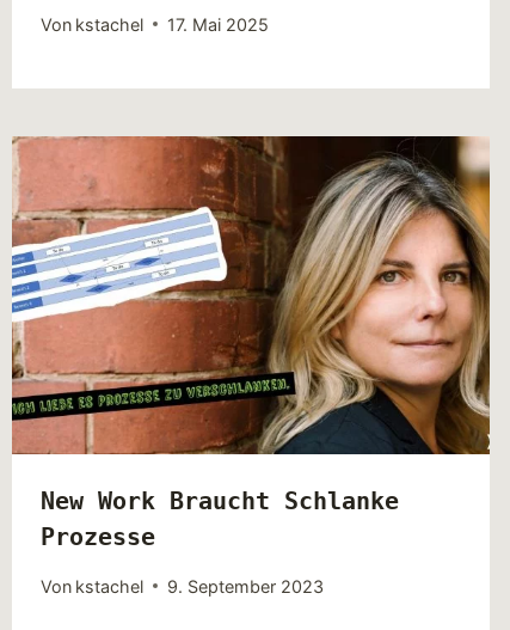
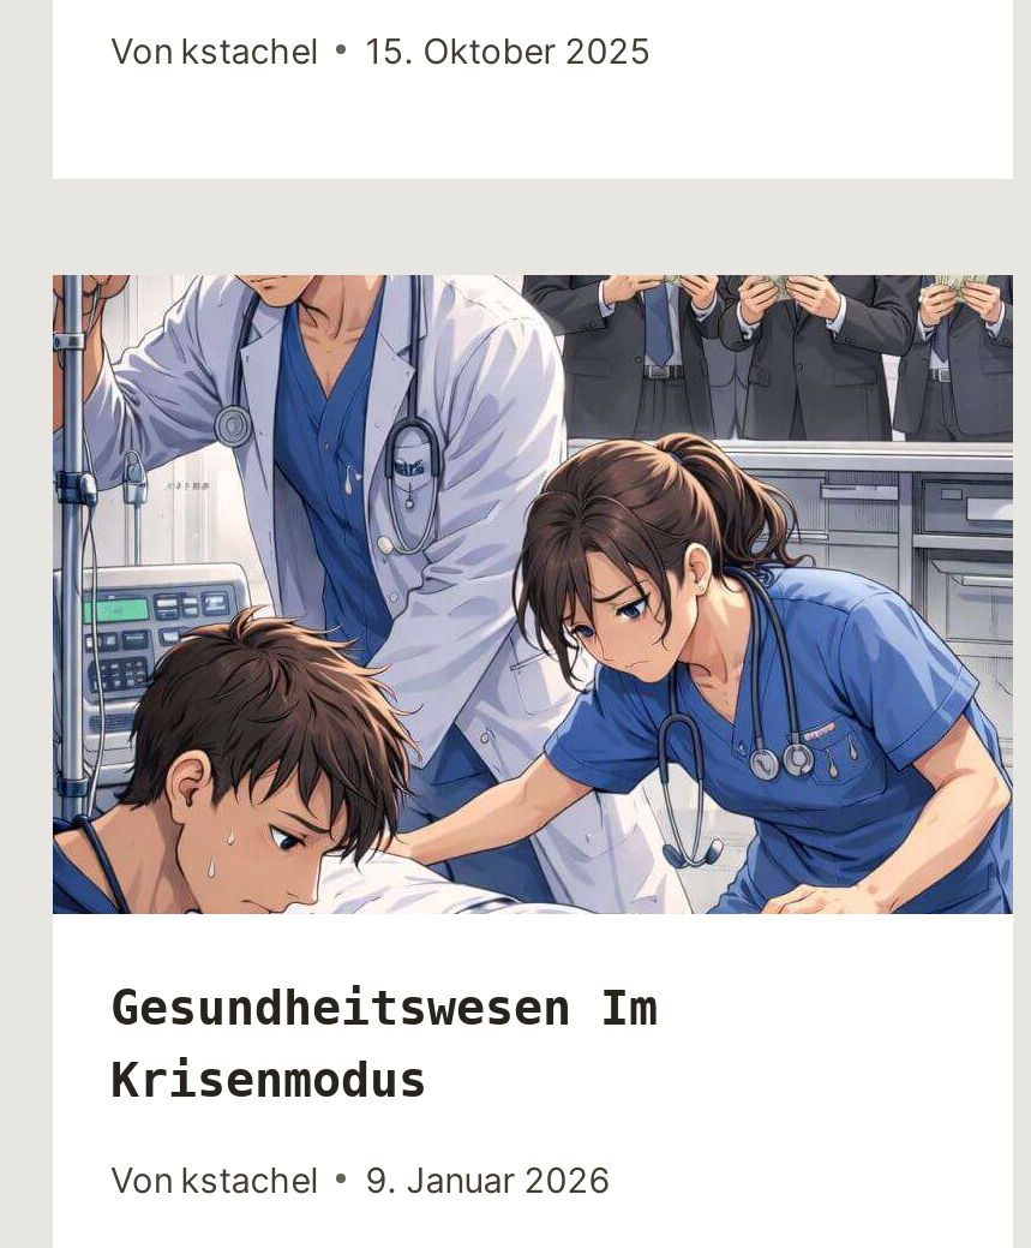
- Von kstachel 17. Mai 2025
+ Von kstachel 15. Oktober 2025

- [image]
- New Work Braucht Schlanke
- Prozesse
+ [image]
+ Gesundheitswesen Im
+ Krisenmodus

- Von kstachel 9. September 2023
+ Von kstachel 9. Januar 2026
